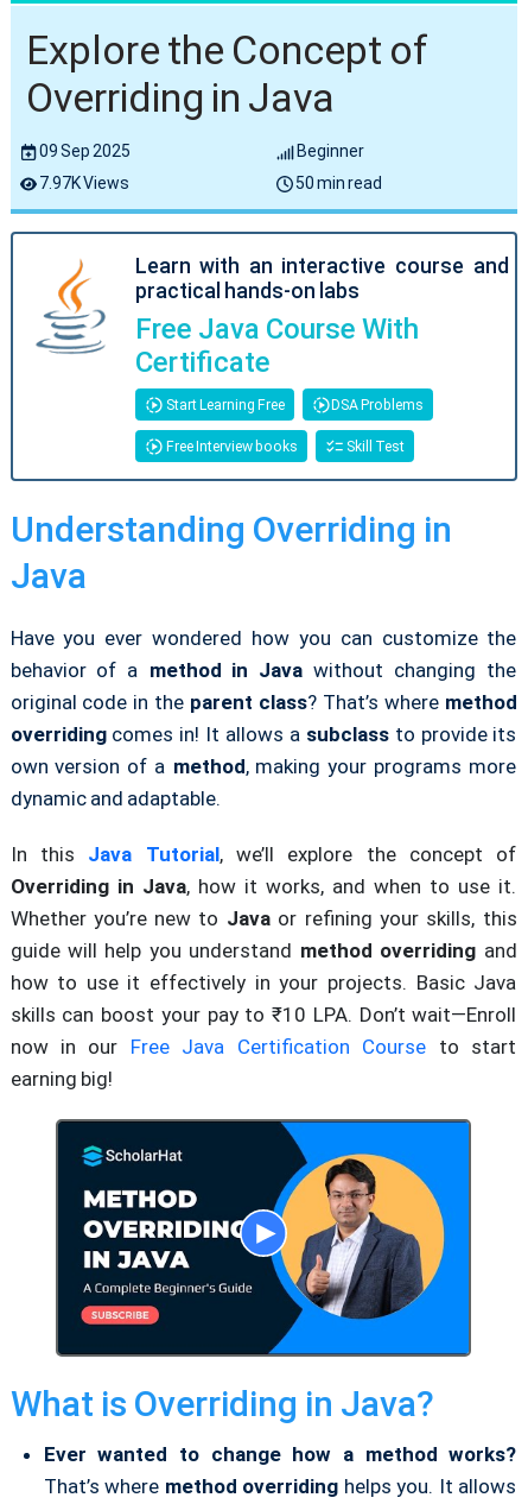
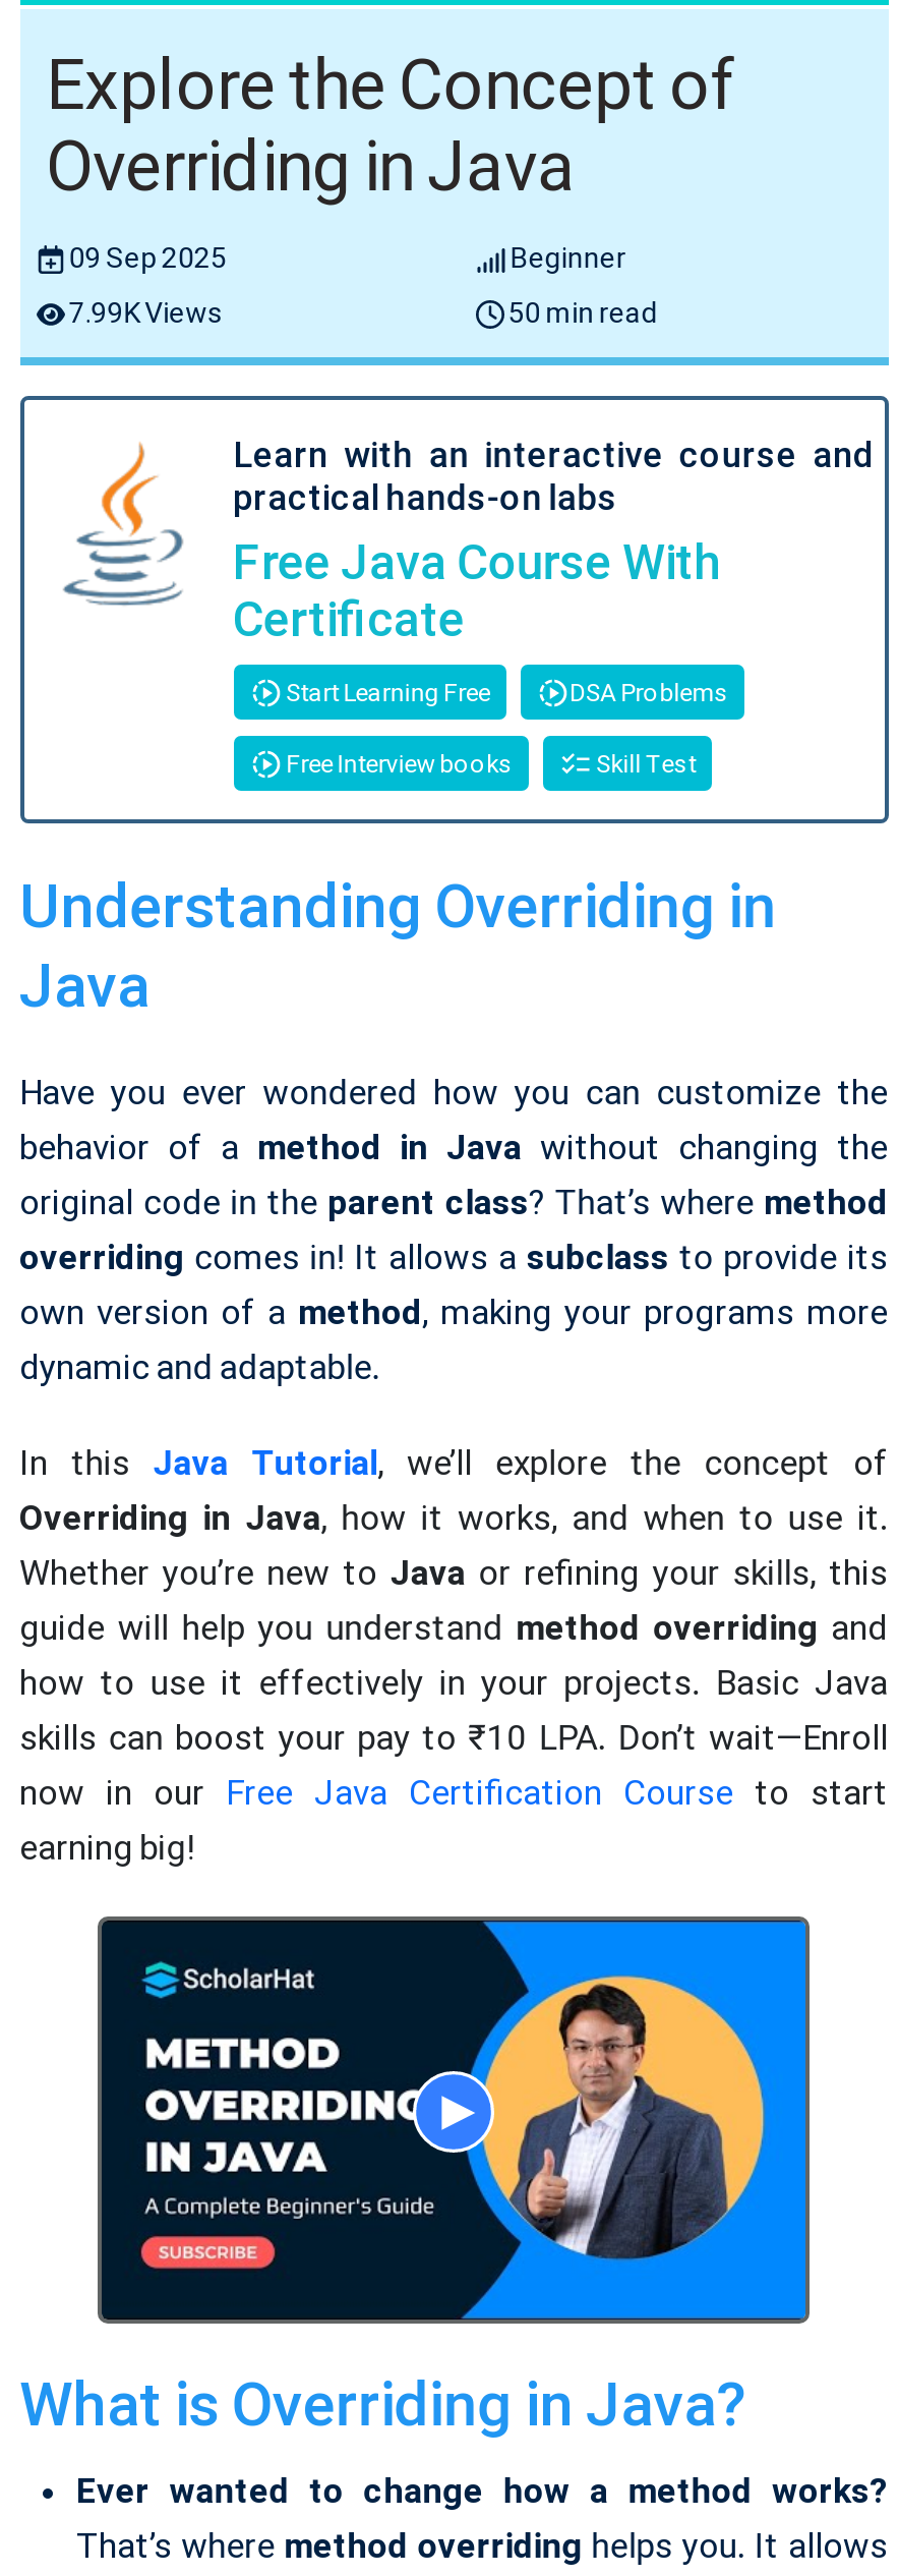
- 7.97K Views
+ 7.99K Views
